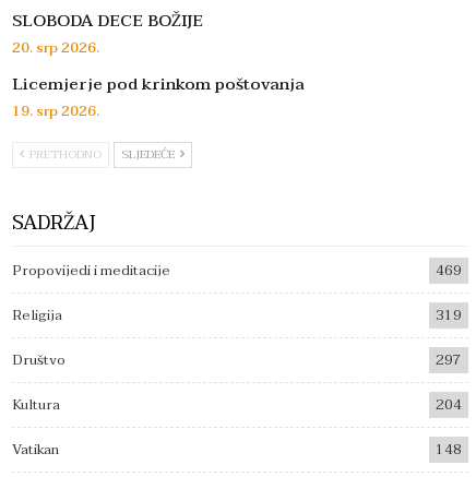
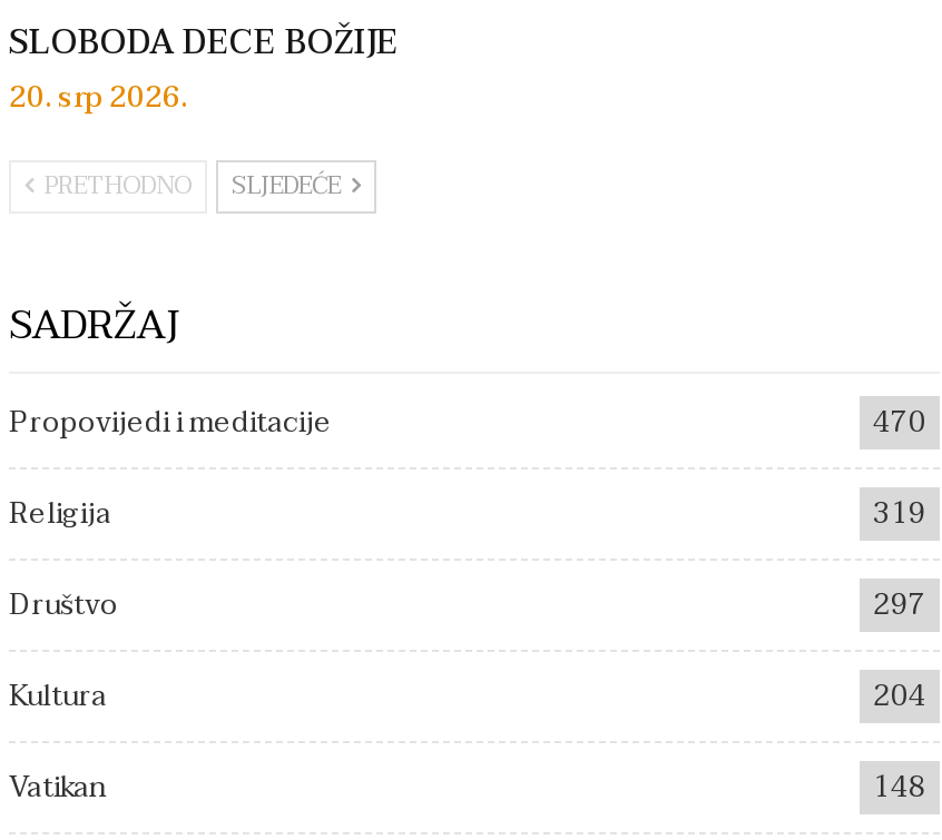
- Licemjerje pod krinkom poštovanja
- 19. srp 2026.

- 469
+ 470
